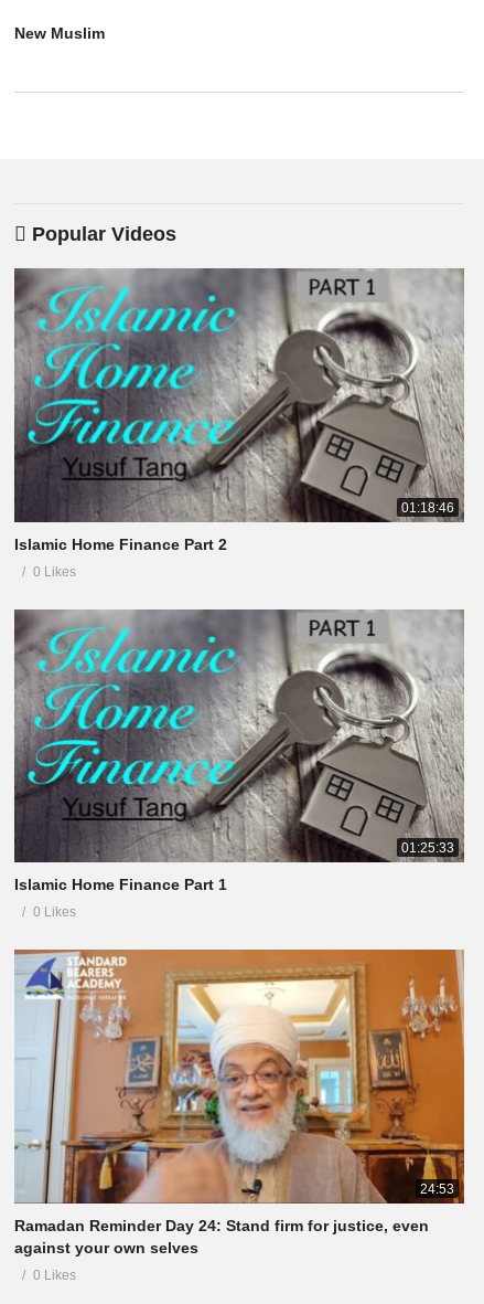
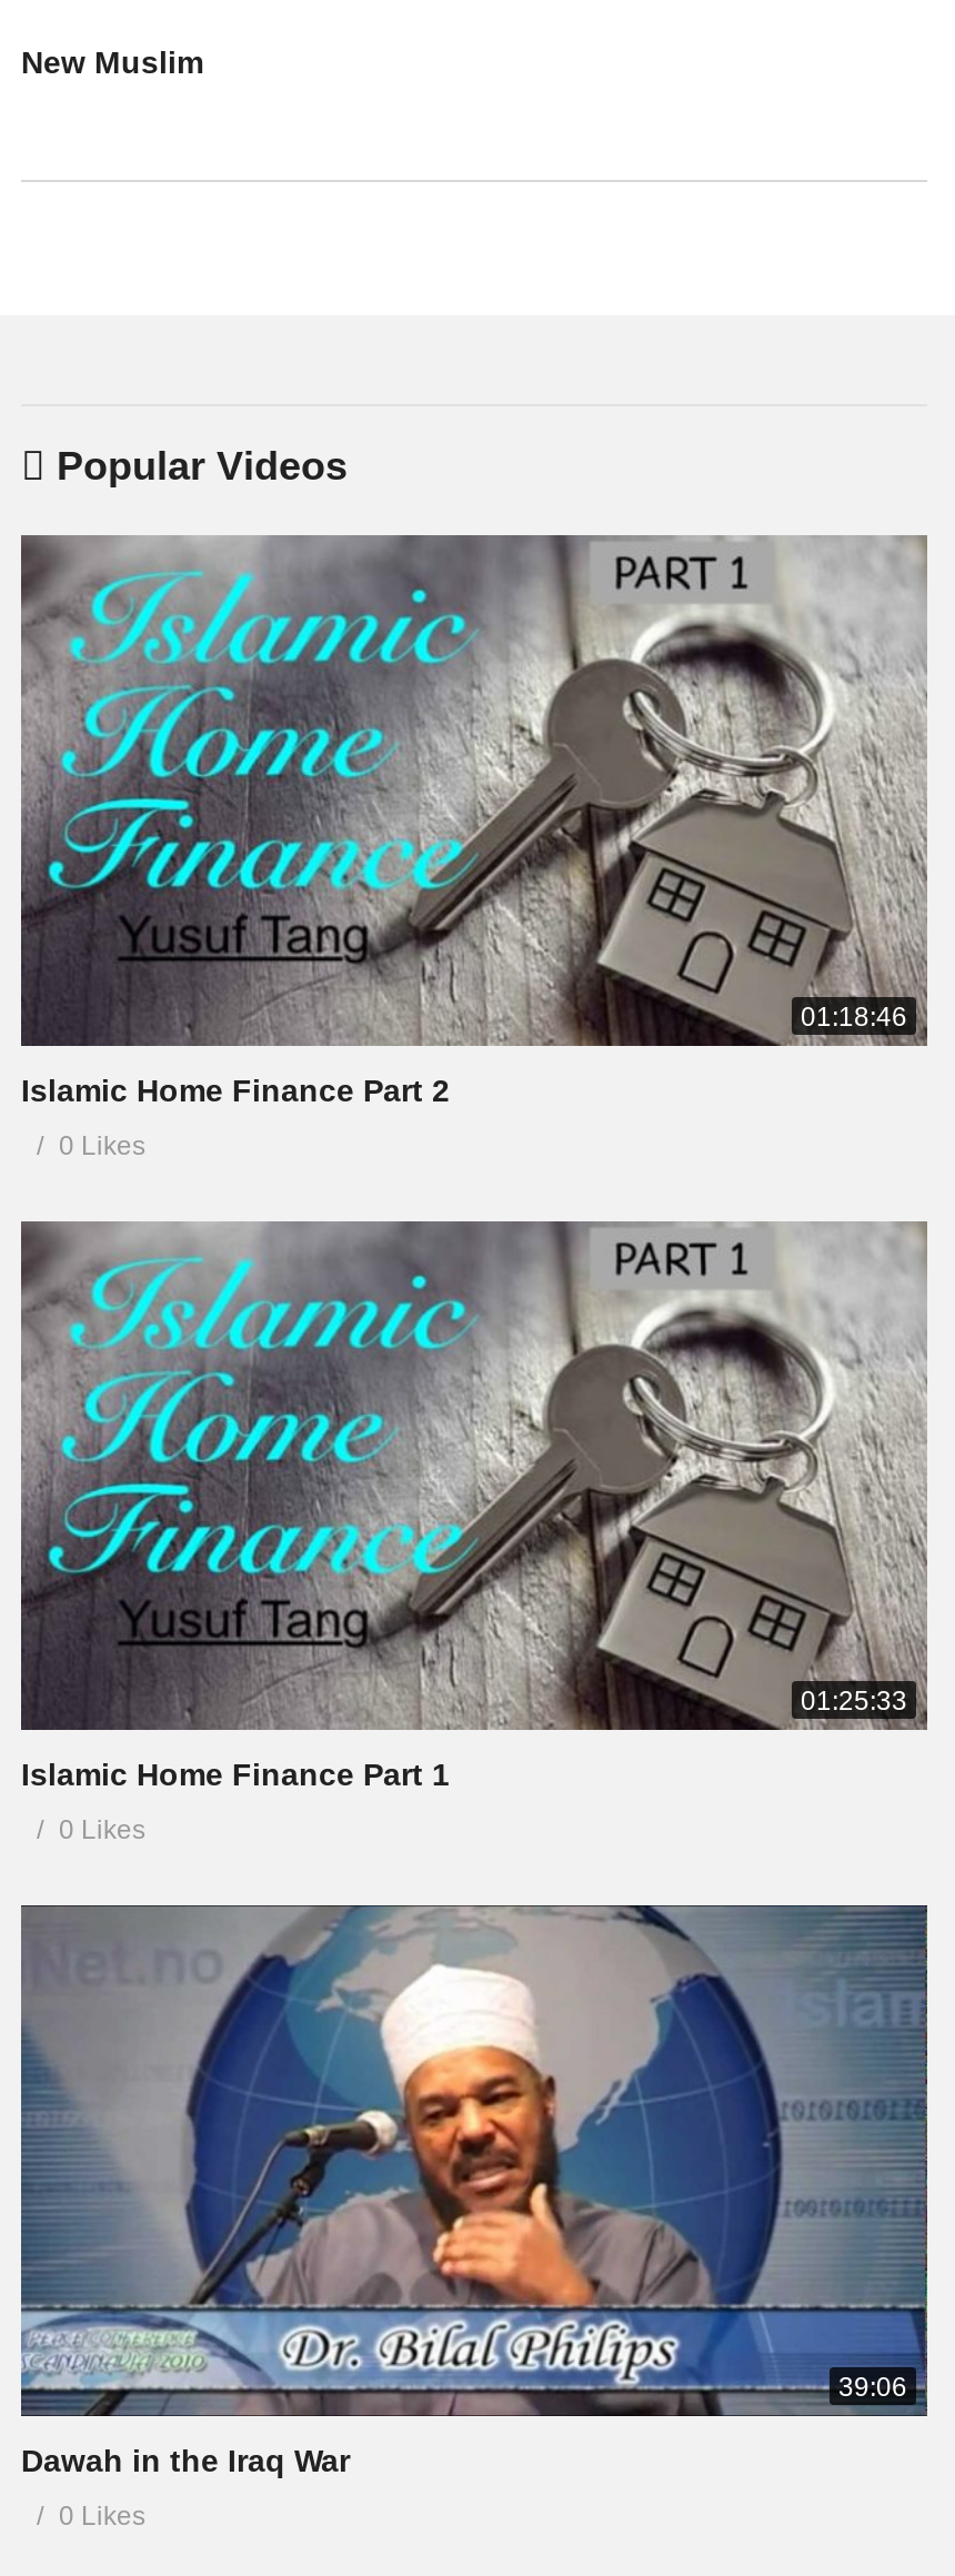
- [image]
- 24:53
+ [image]
+ 39:06

- Ramadan Reminder Day 24: Stand firm for justice, even
- against your own selves
+ Dawah in the Iraq War
